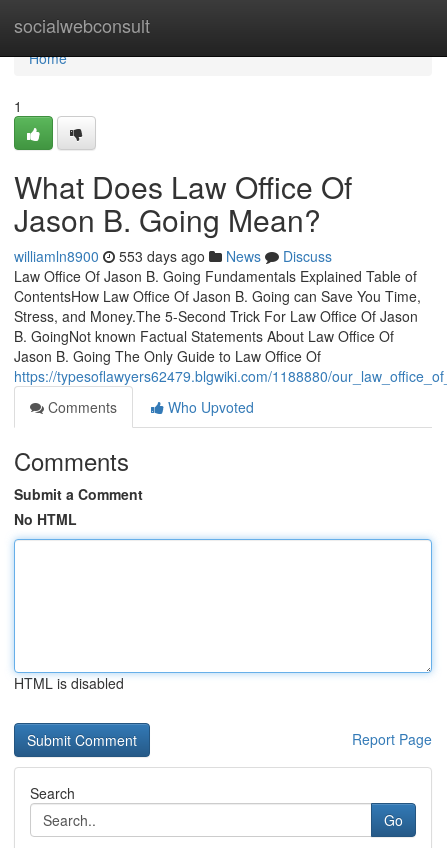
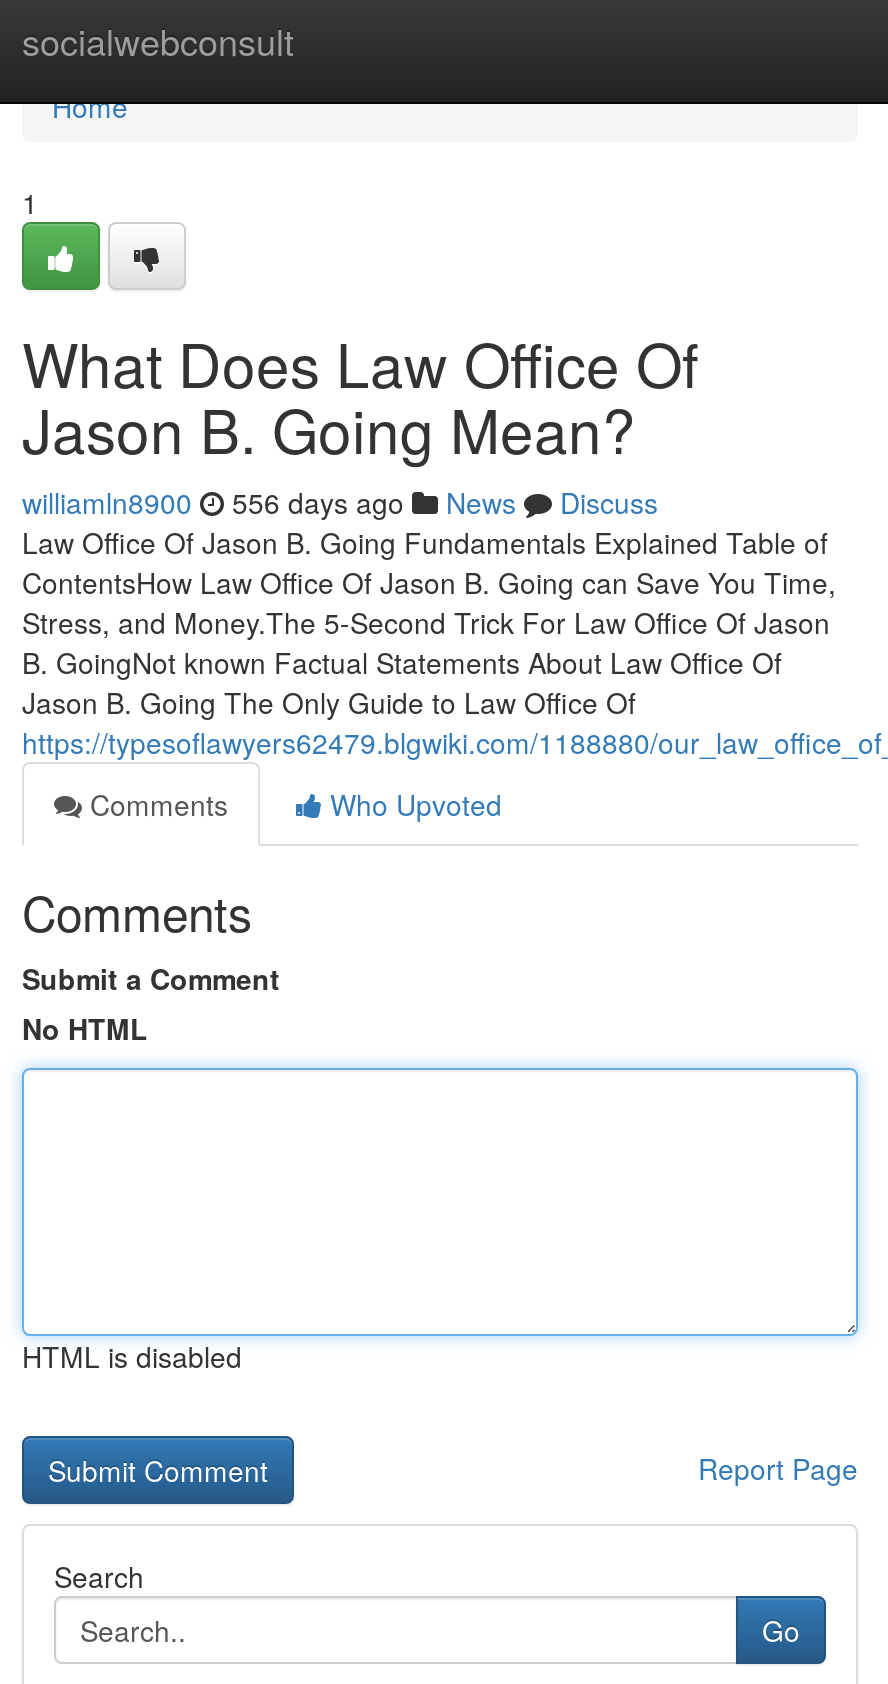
- williamln8900 553 days ago News Discuss
+ williamln8900 556 days ago News Discuss
